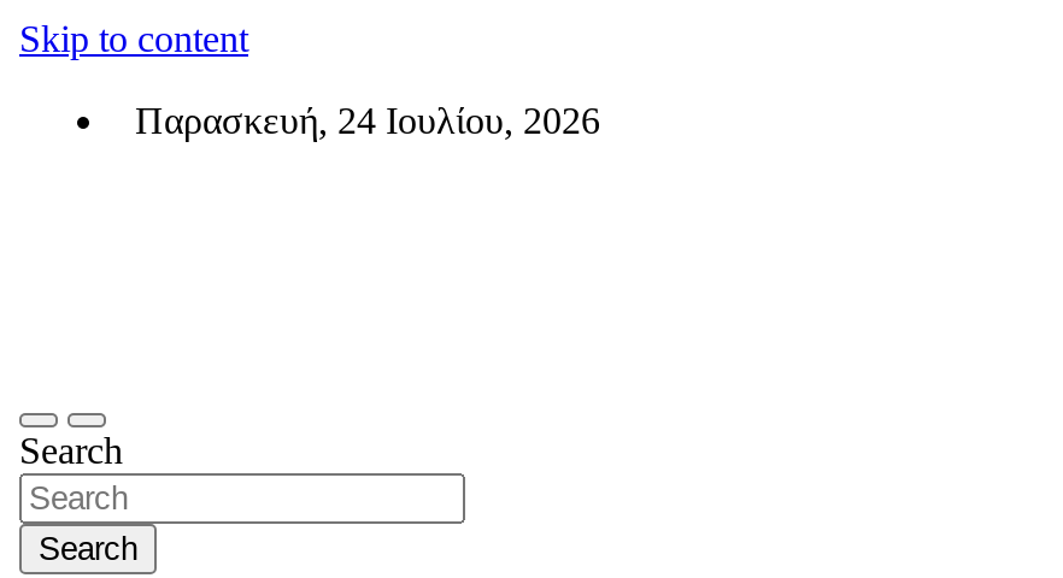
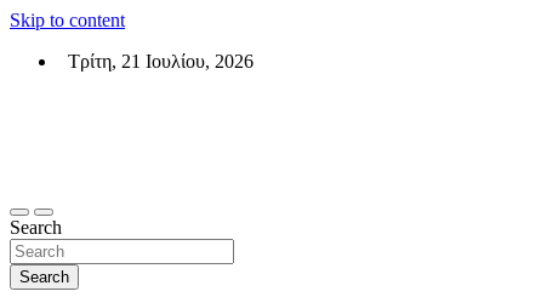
- Παρασκευή, 24 Ιουλίου, 2026
+ Τρίτη, 21 Ιουλίου, 2026
